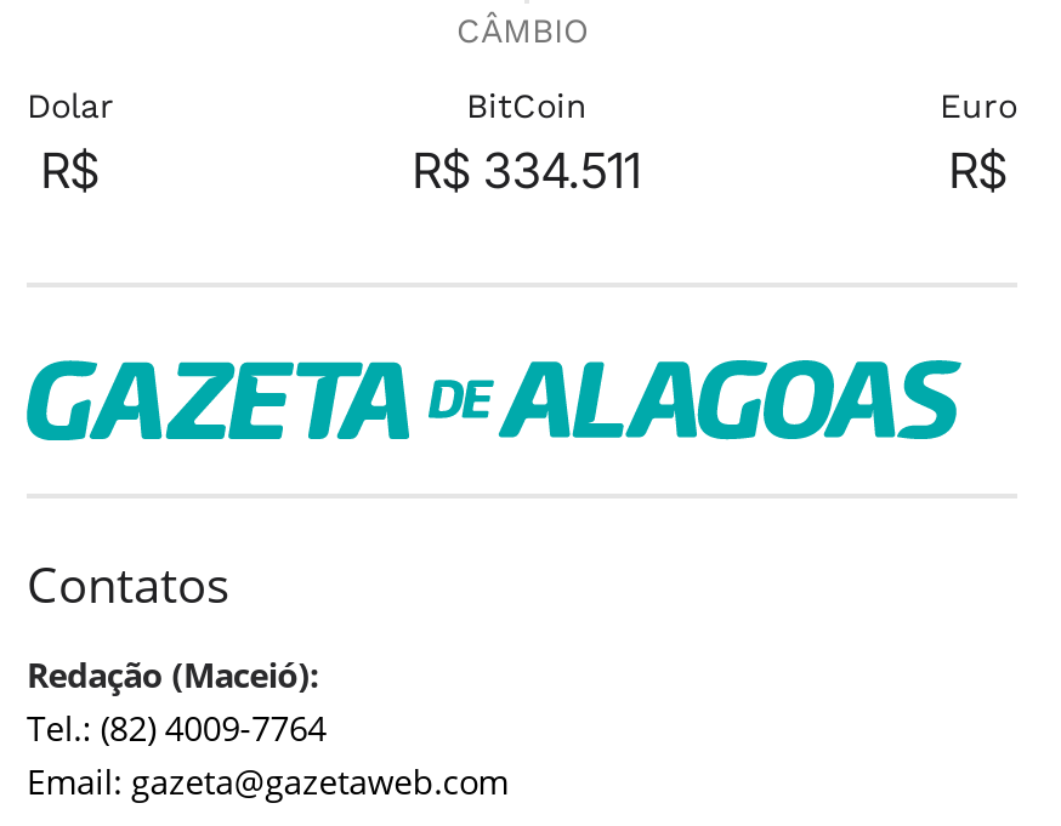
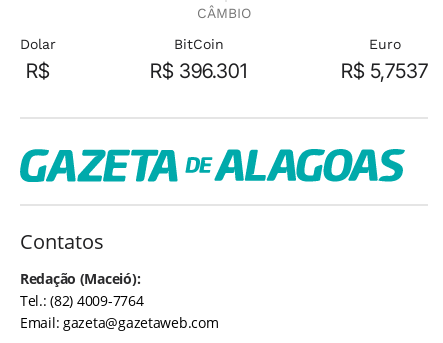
- R$ 334.511
+ R$ 396.301

- R$
+ R$ 5,7537
